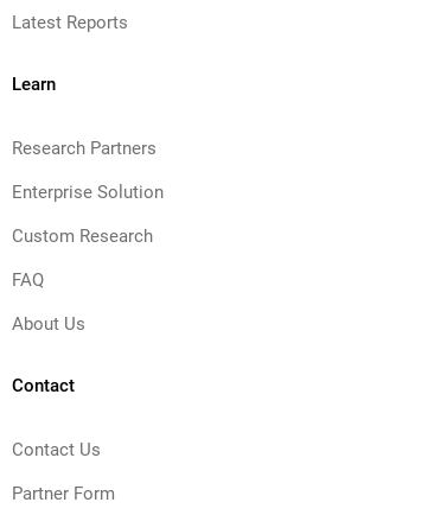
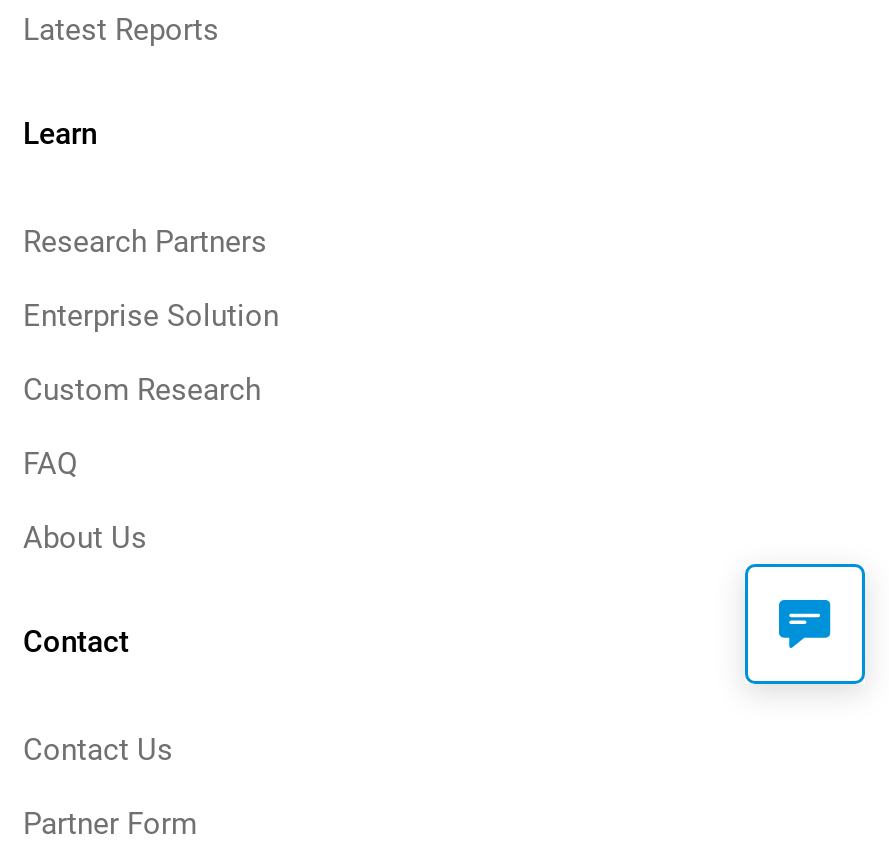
+ [image]
